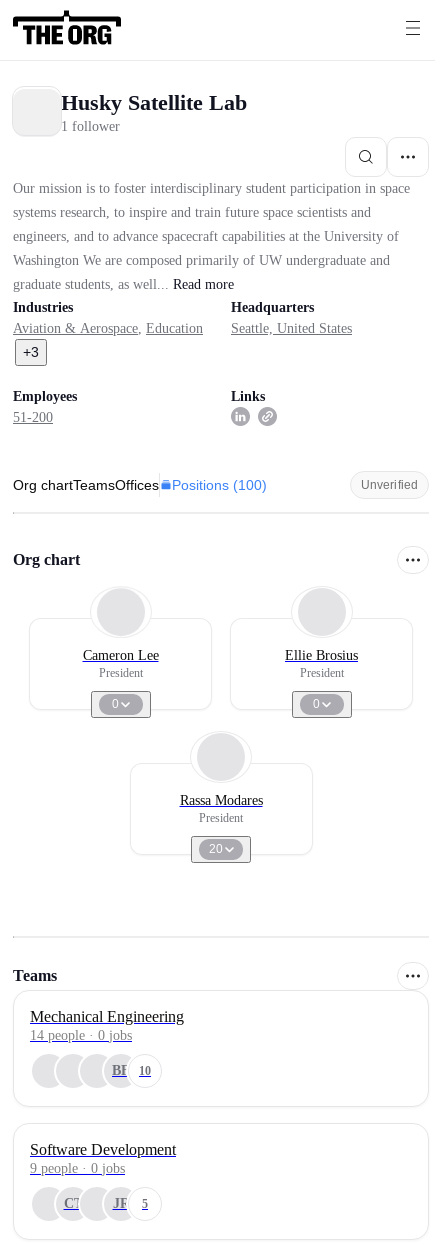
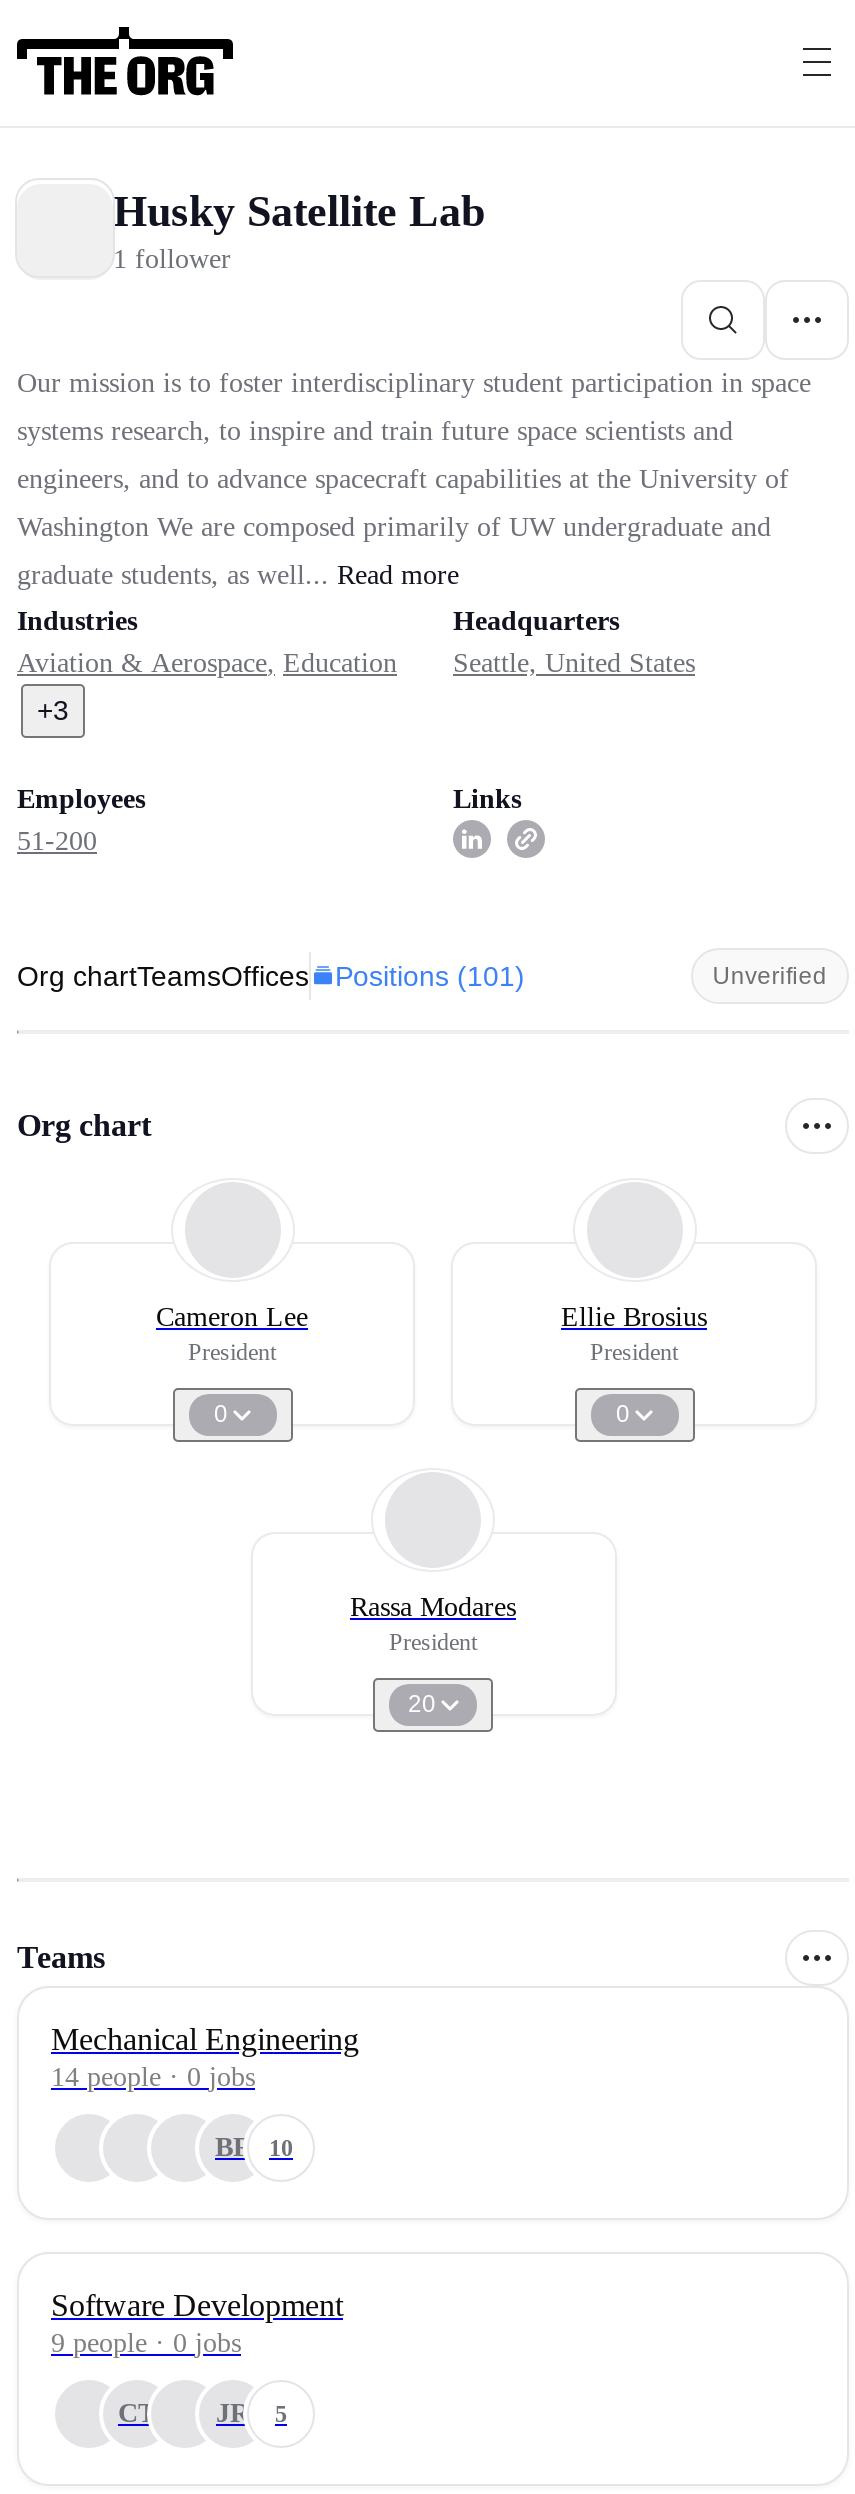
- Org chartTeamsOffices Positions (100)
+ Org chartTeamsOffices Positions (101)
